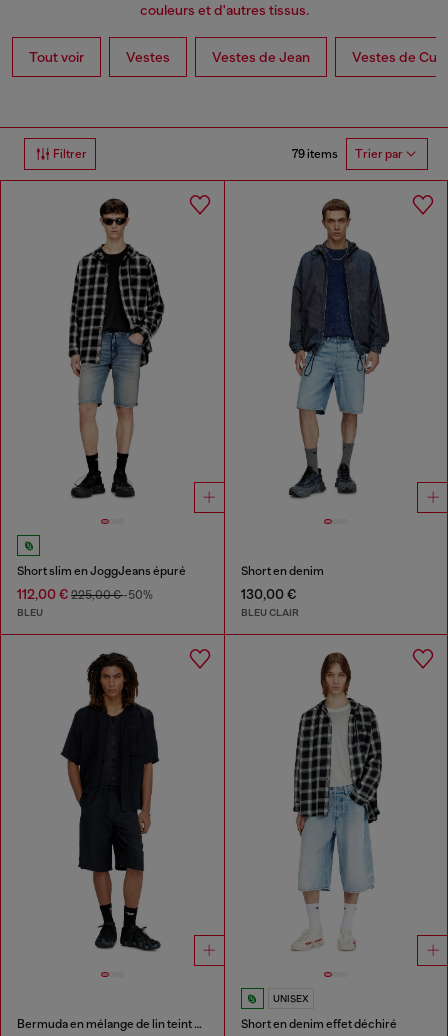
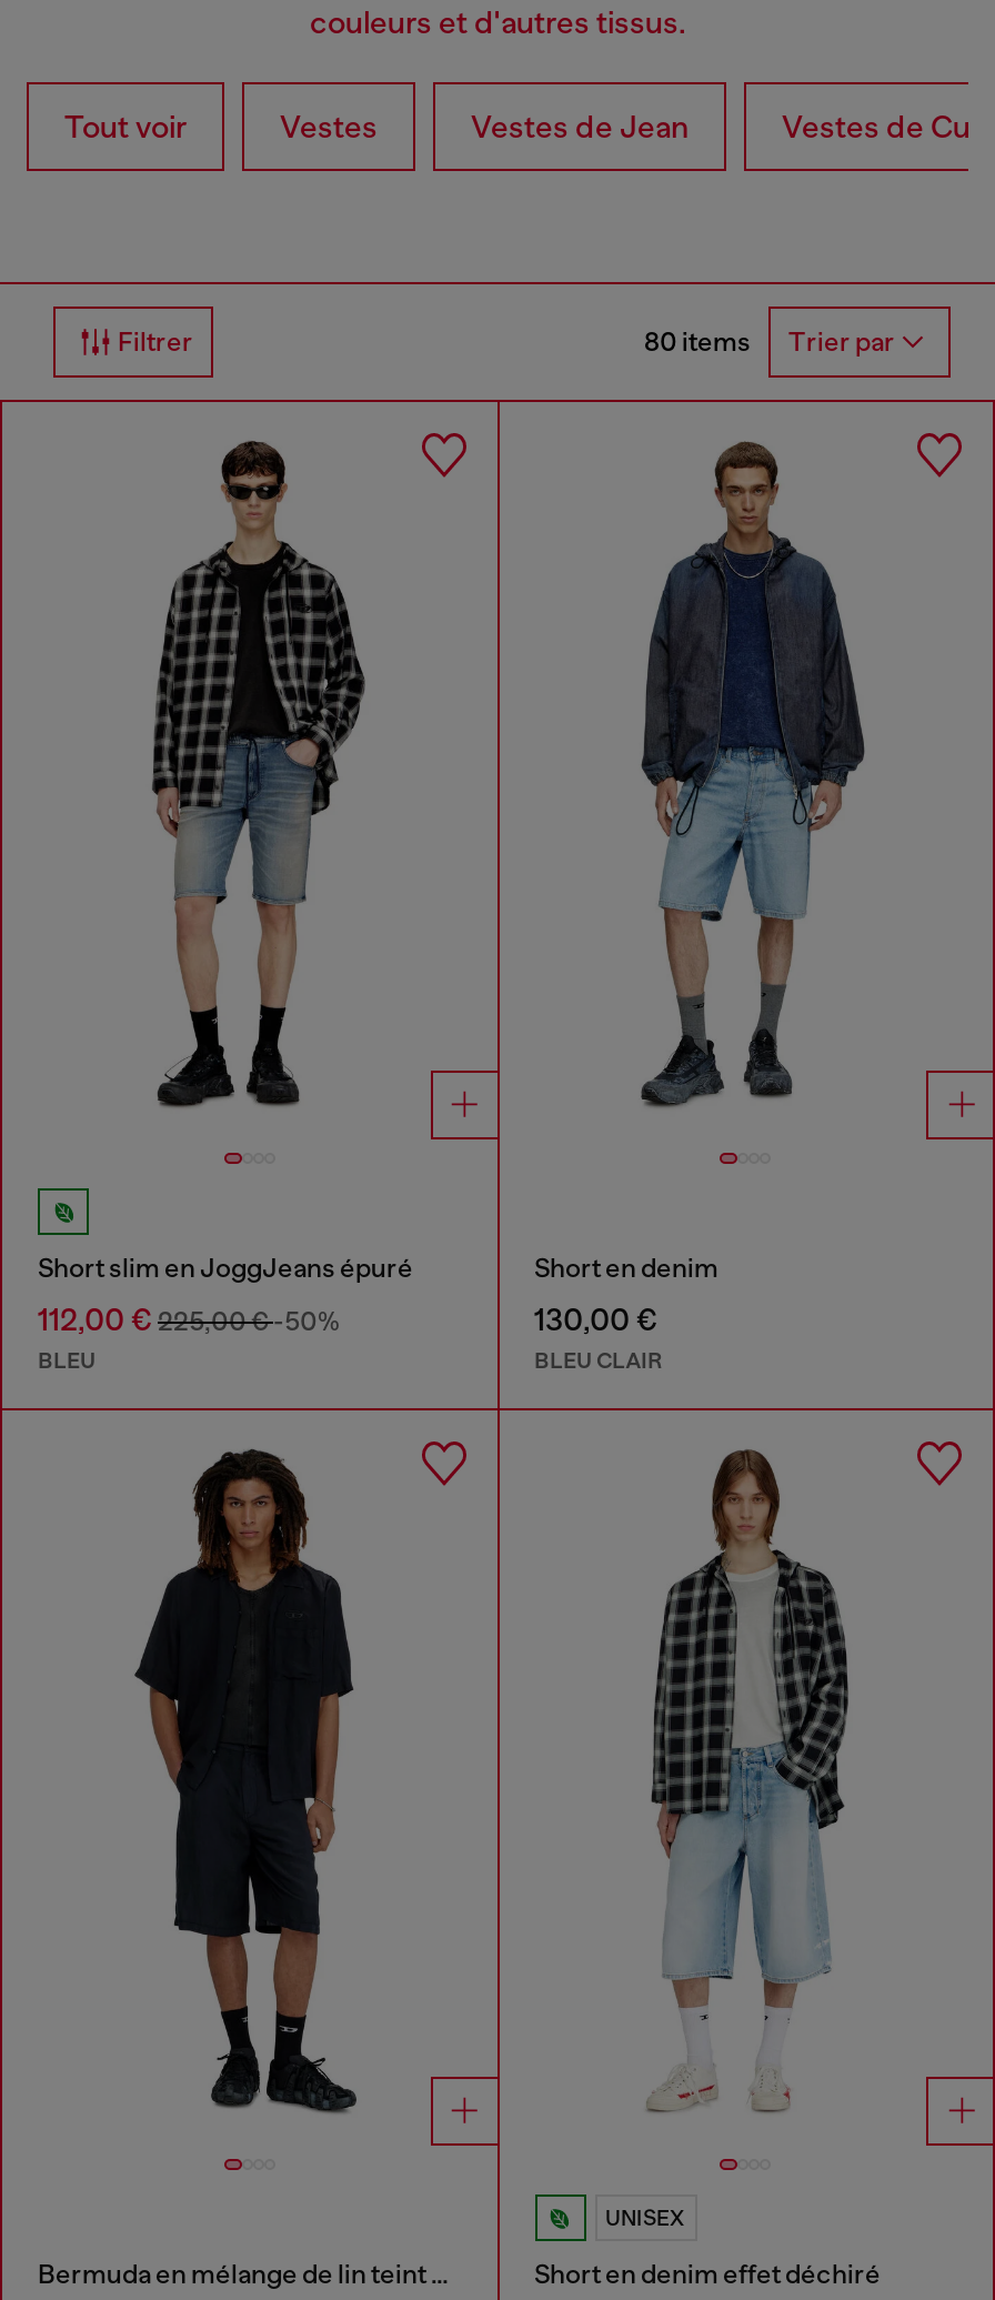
- 79 items Trier par
+ 80 items Trier par
